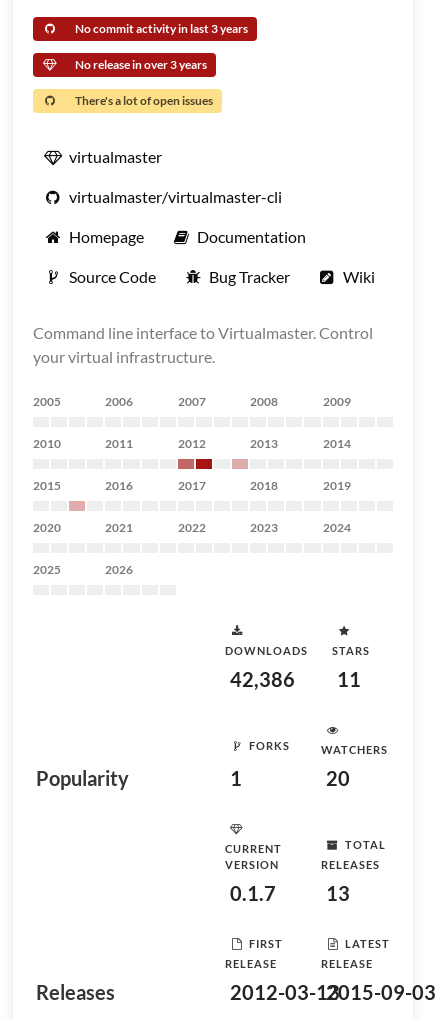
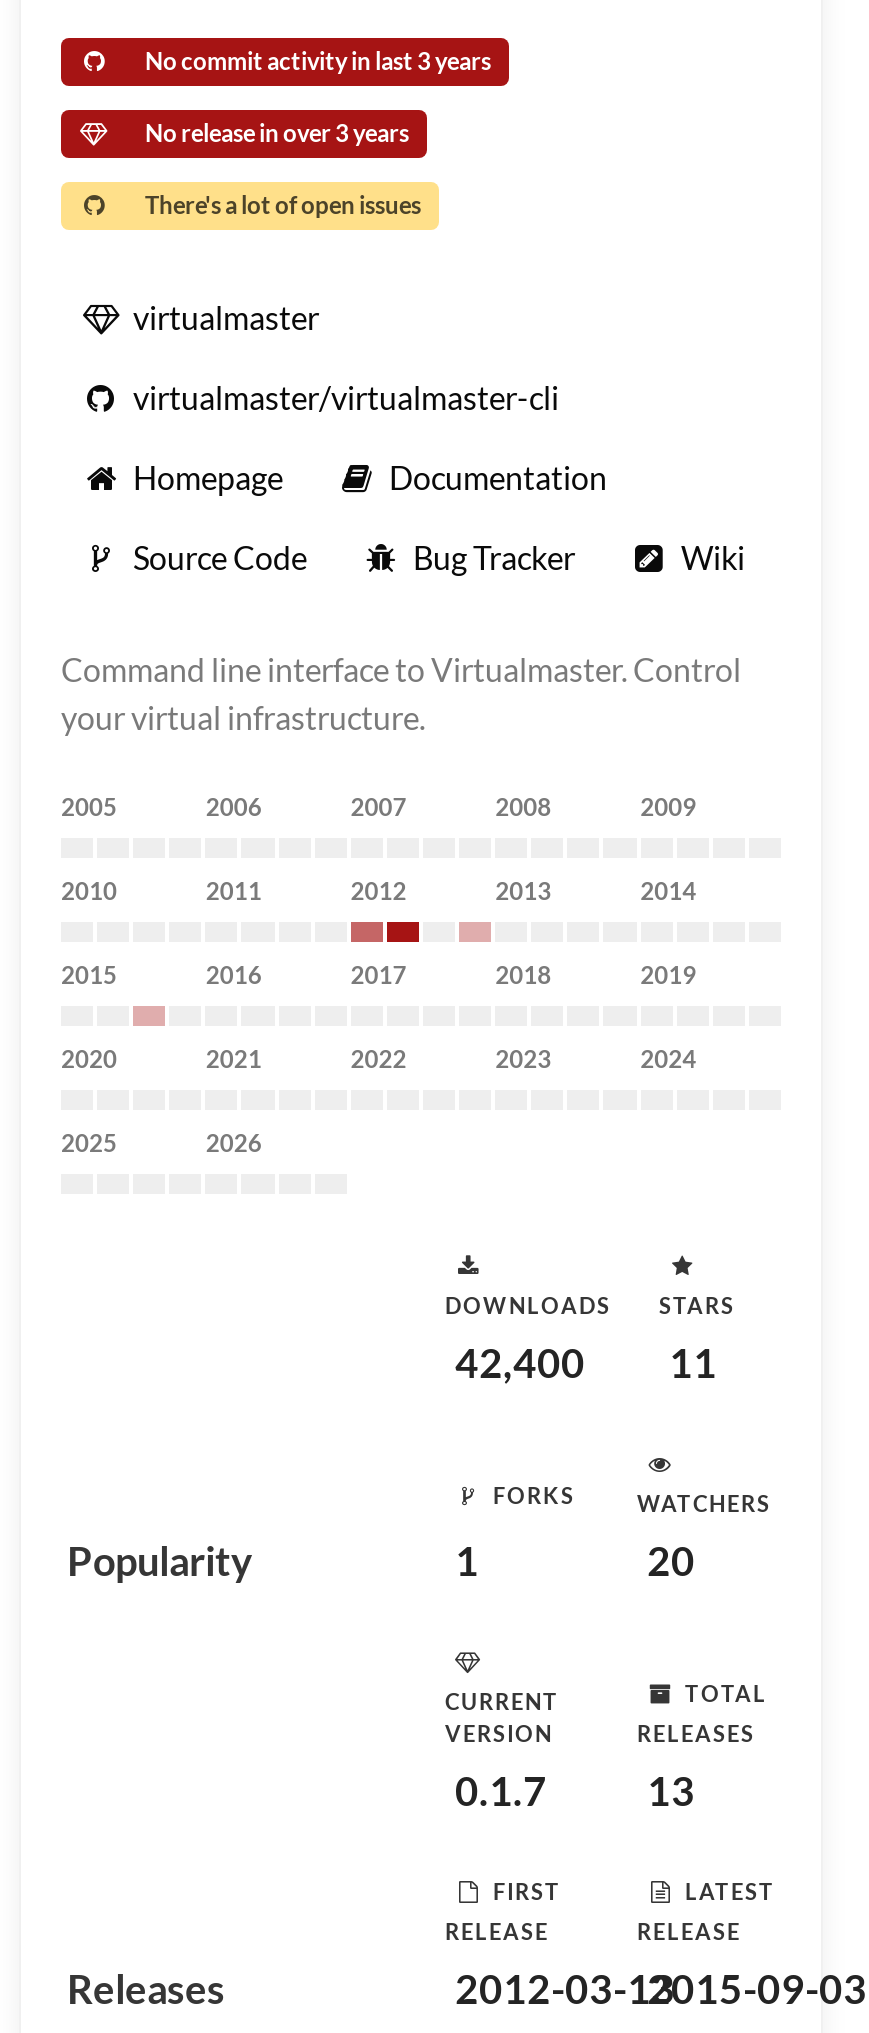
- 42,386 11
+ 42,400 11
